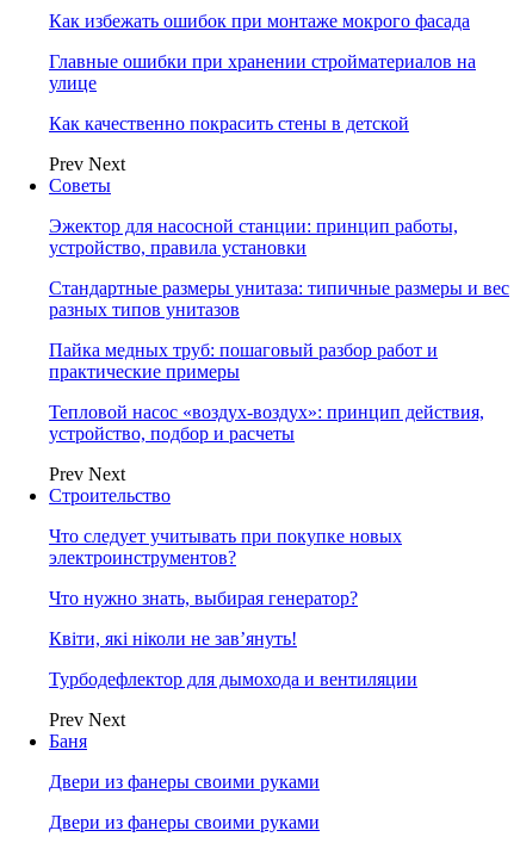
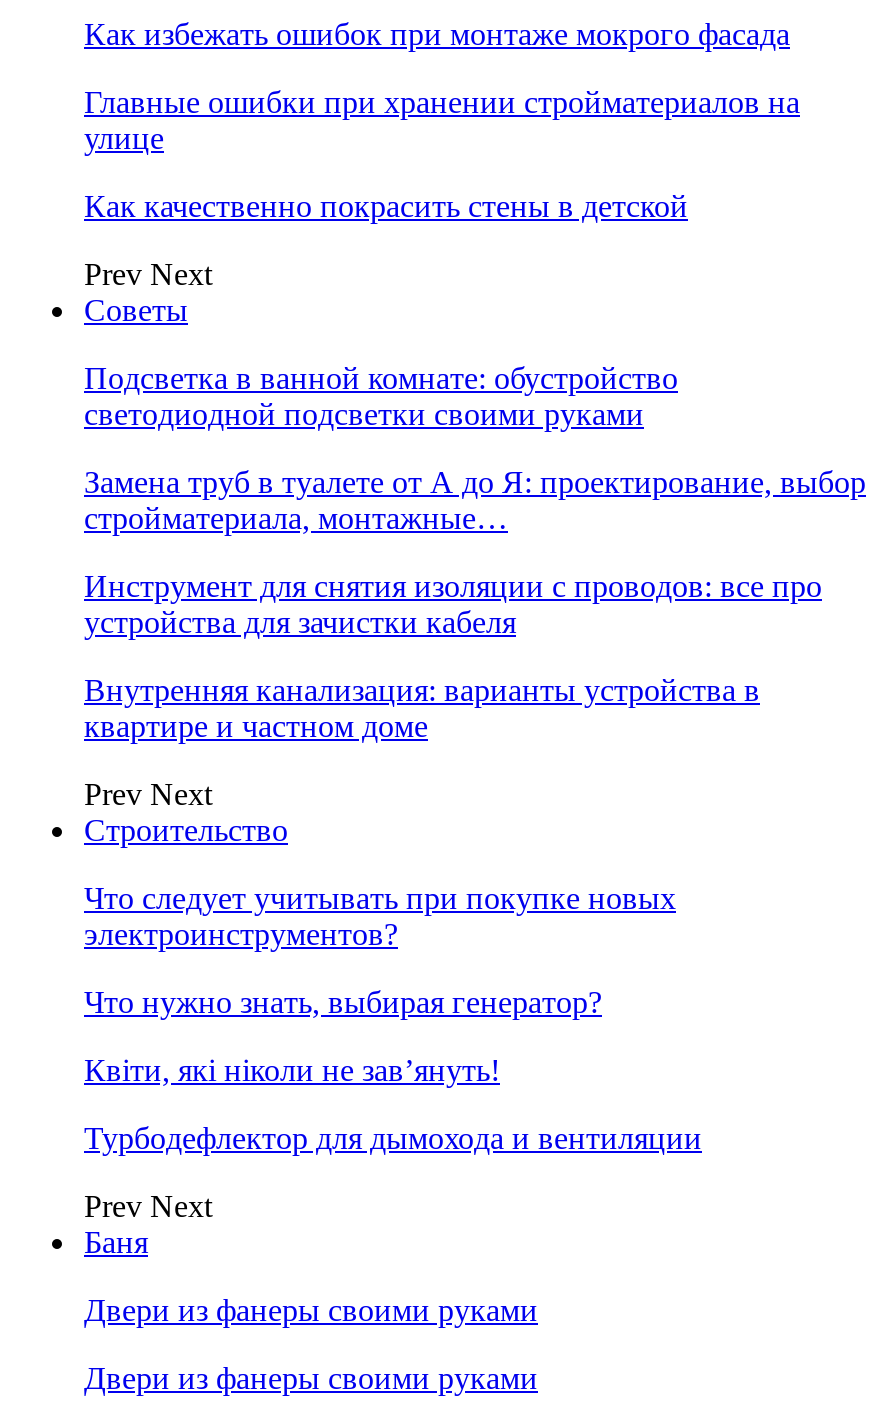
- Эжектор для насосной станции: принцип работы,
- устройство, правила установки
+ Подсветка в ванной комнате: обустройство
+ светодиодной подсветки своими руками

- Стандартные размеры унитаза: типичные размеры и вес
- разных типов унитазов
+ Замена труб в туалете от А до Я: проектирование, выбор
+ стройматериала, монтажные…

- Пайка медных труб: пошаговый разбор работ и
- практические примеры
+ Инструмент для снятия изоляции с проводов: все про
+ устройства для зачистки кабеля

- Тепловой насос «воздух-воздух»: принцип действия,
- устройство, подбор и расчеты
+ Внутренняя канализация: варианты устройства в
+ квартире и частном доме
